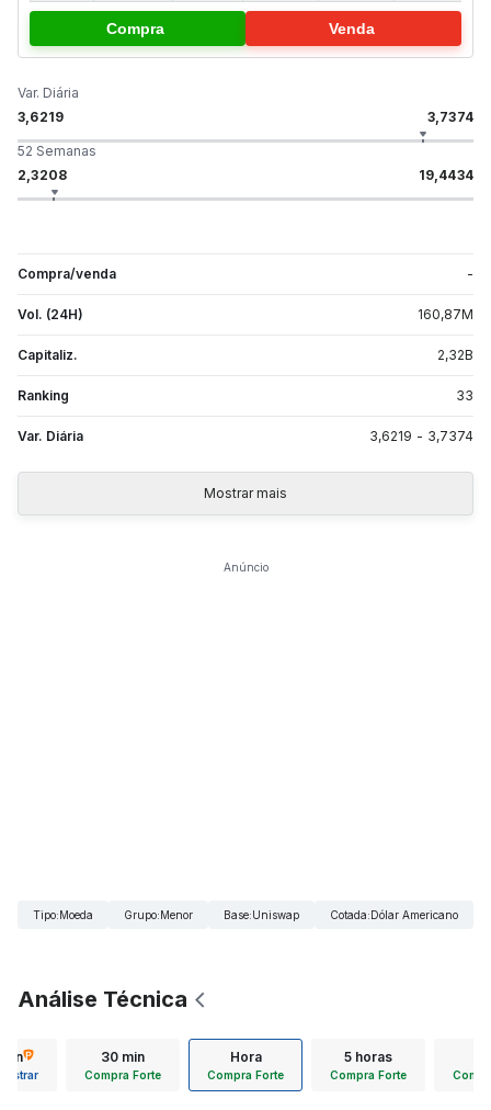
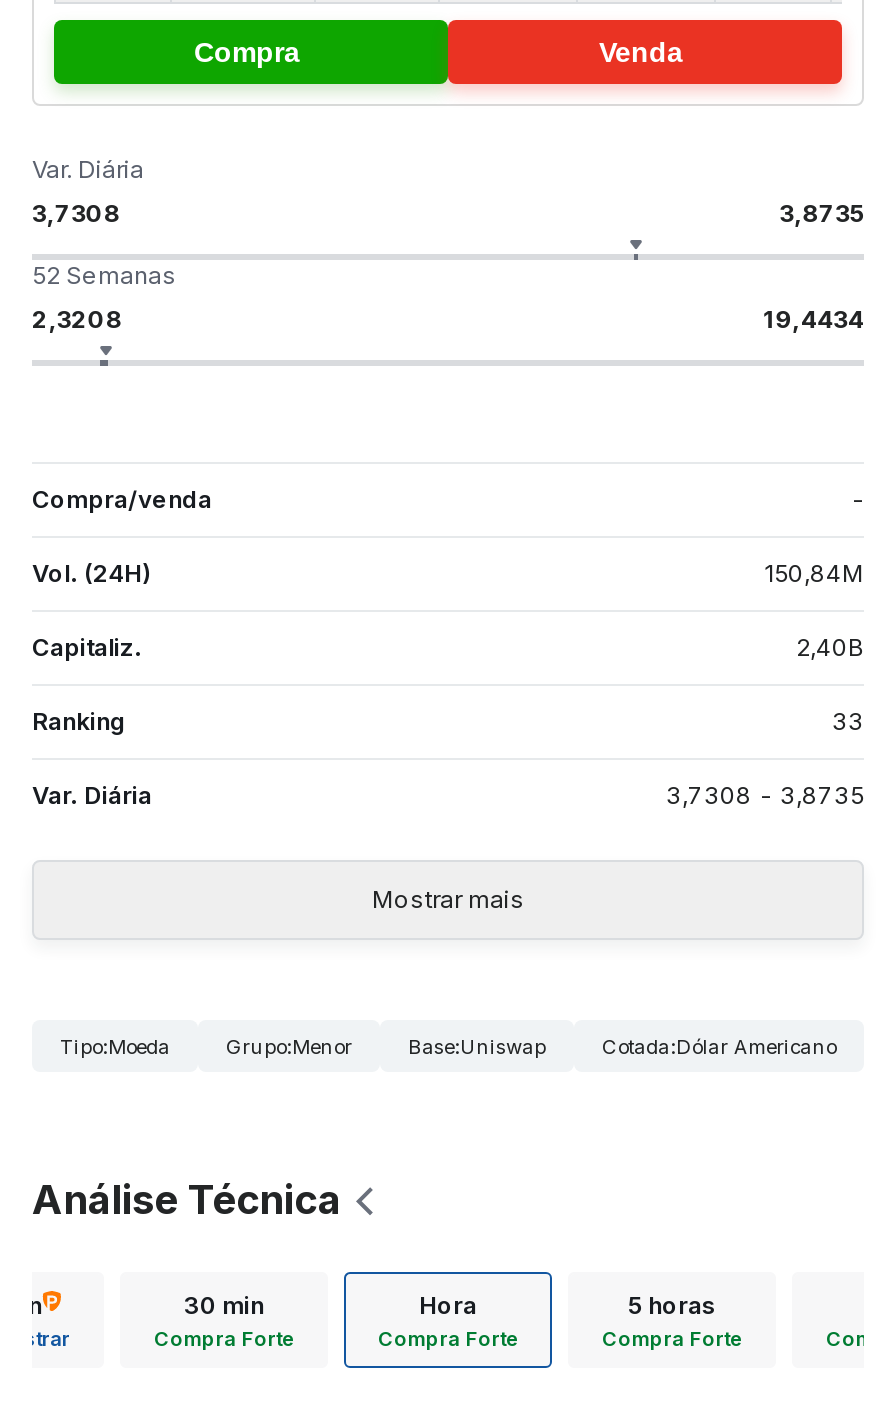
- 3,6219
+ 3,7308

- 3,7374
+ 3,8735

- 160,87M
+ 150,84M

- 2,32B
+ 2,40B

- 3,6219 - 3,7374
+ 3,7308 - 3,8735

- Anúncio
